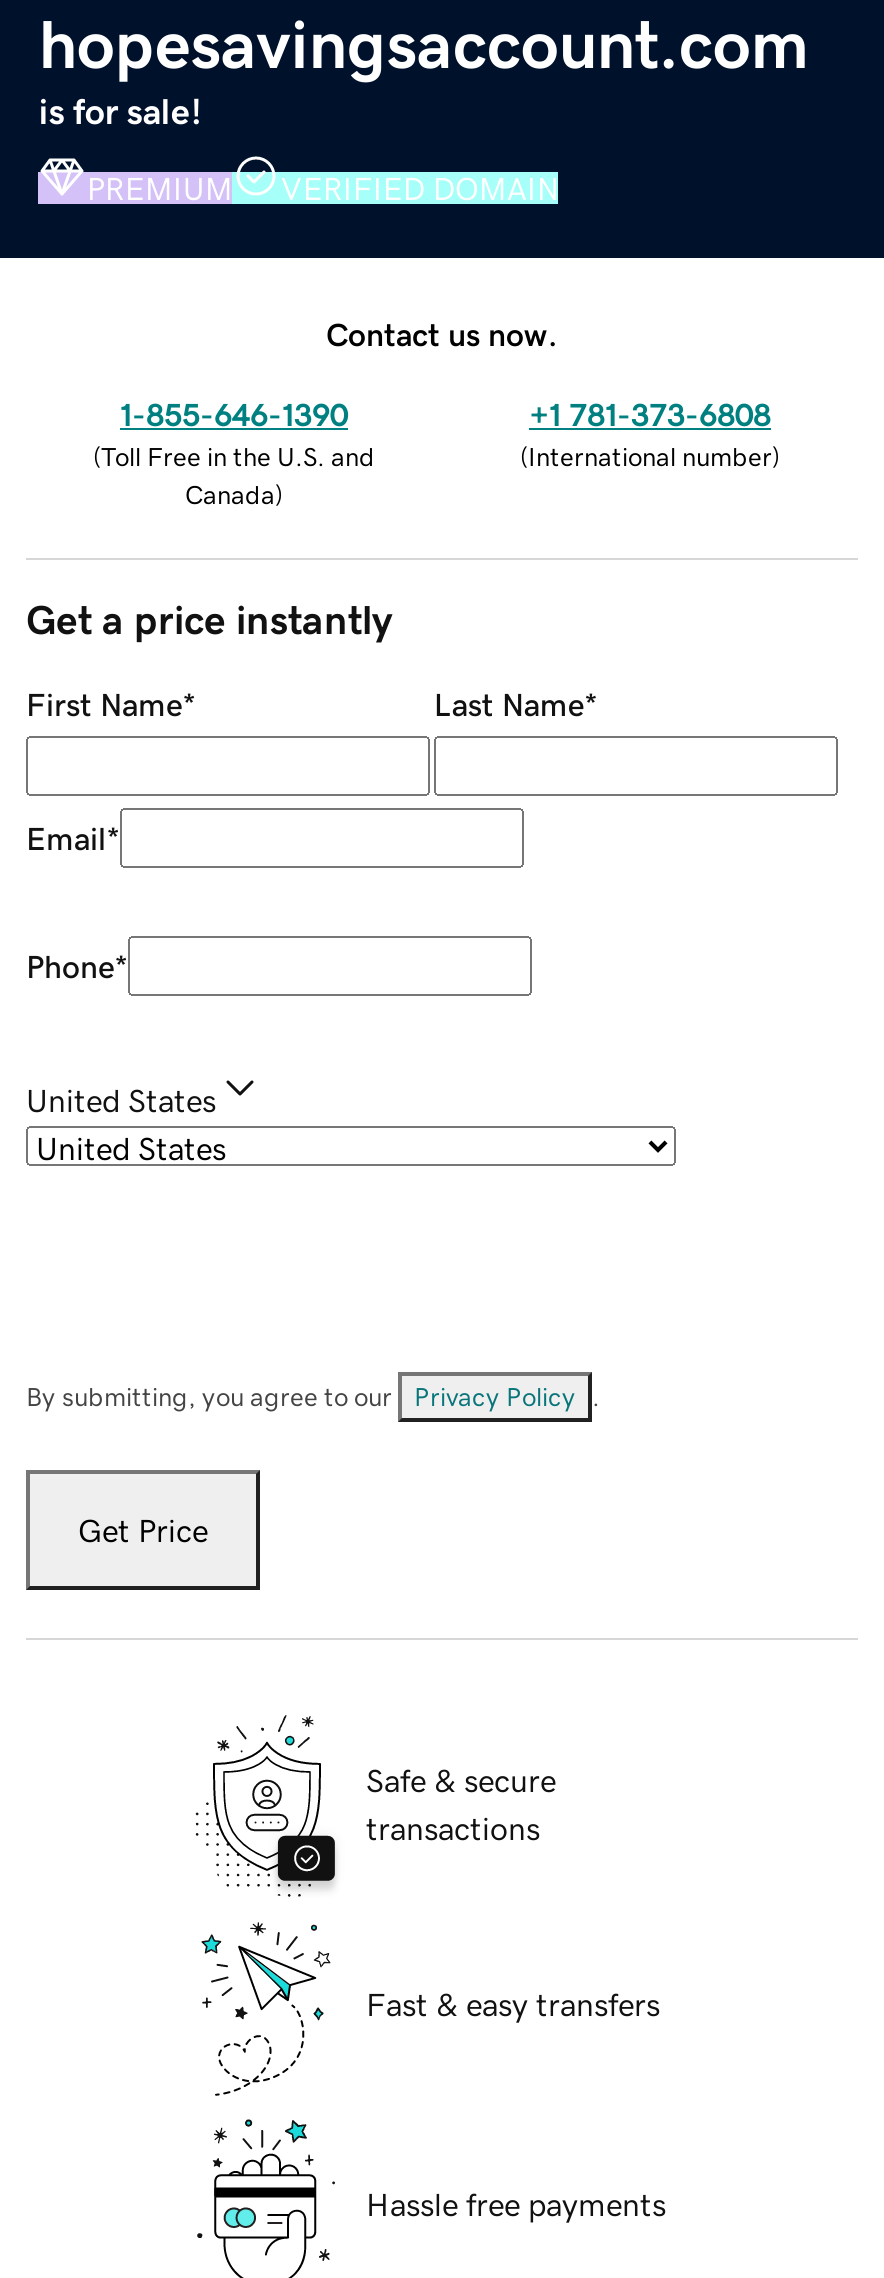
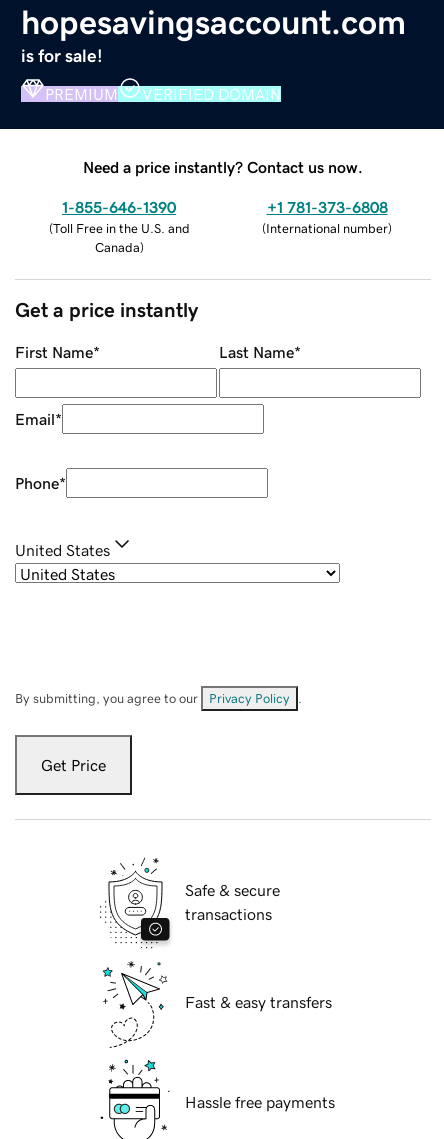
- Contact us now.
+ Need a price instantly? Contact us now.
